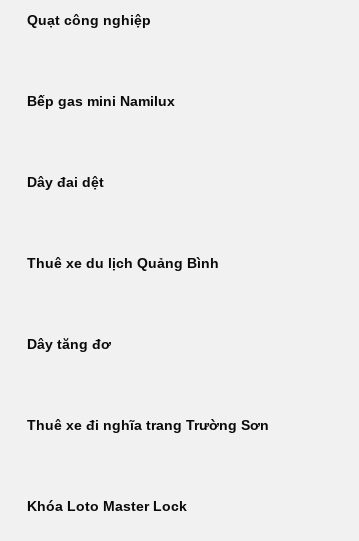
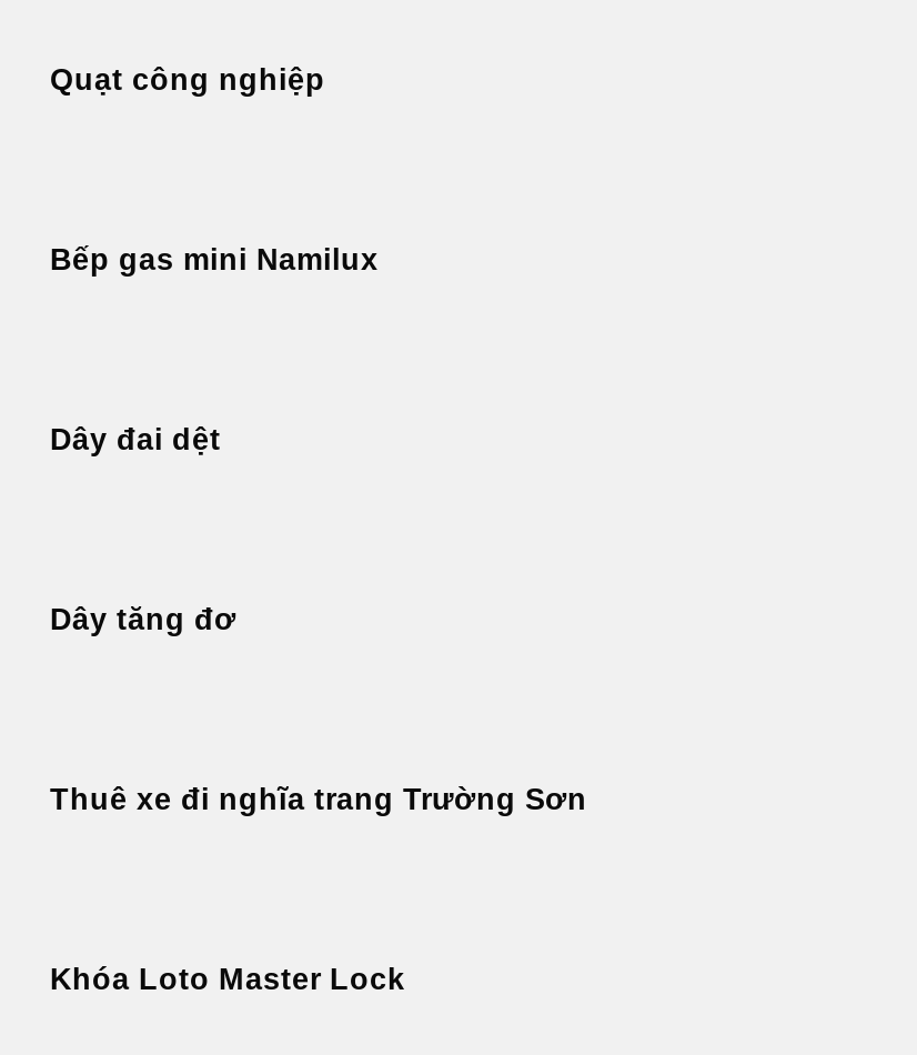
- Thuê xe du lịch Quảng Bình
